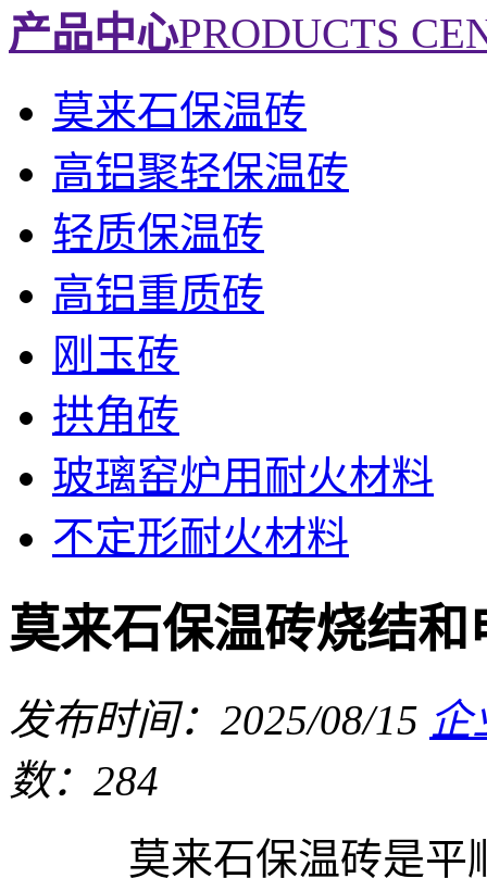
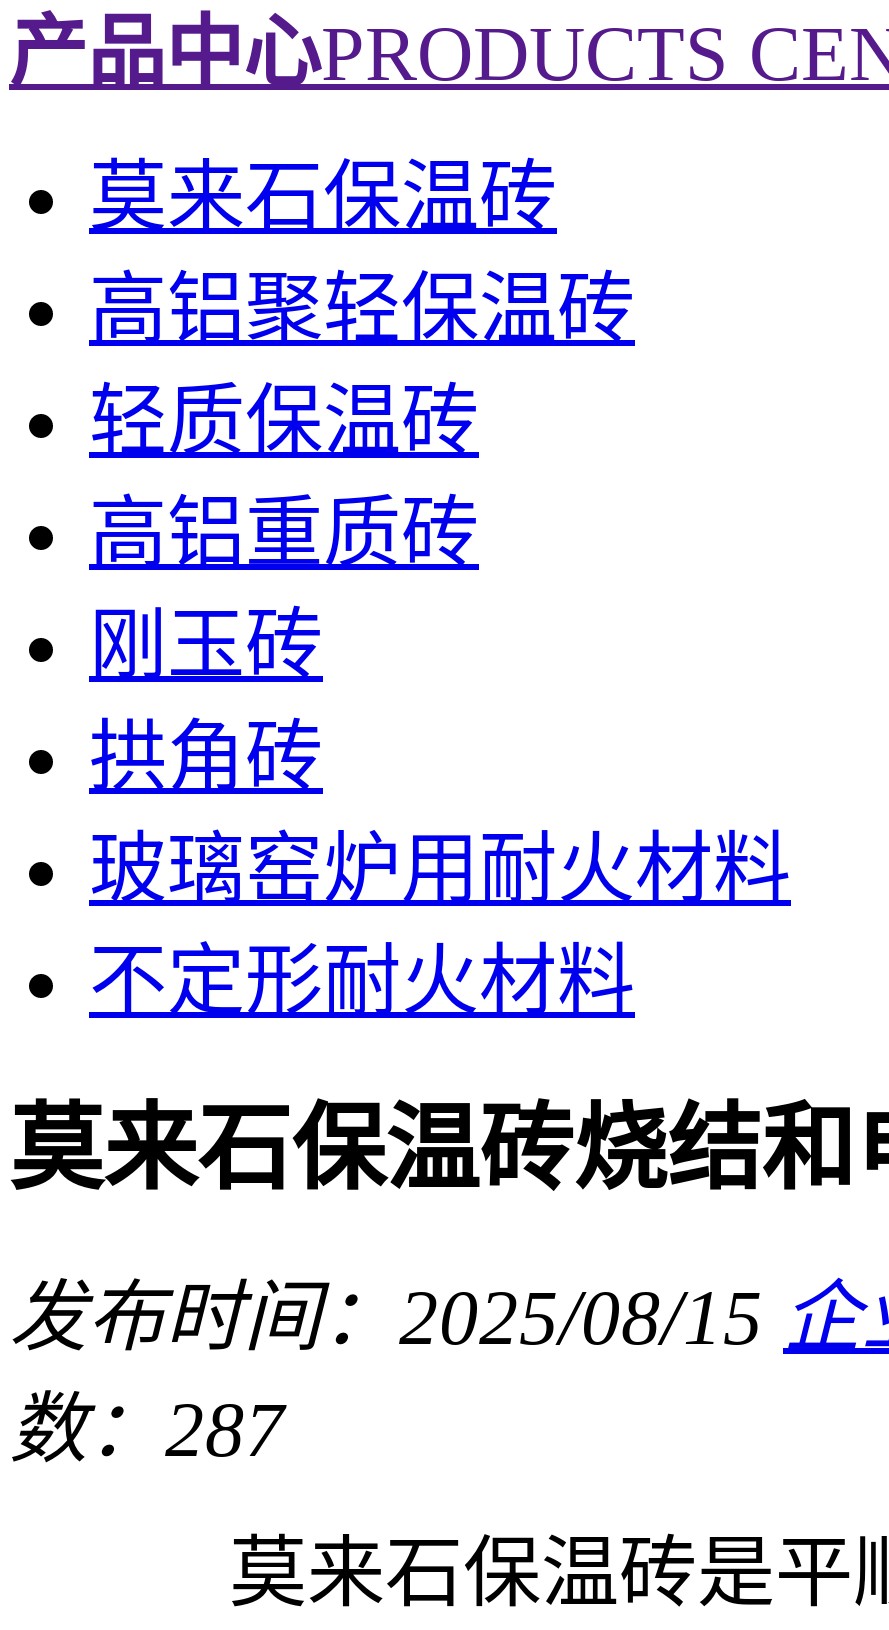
- 数：284
+ 数：287
